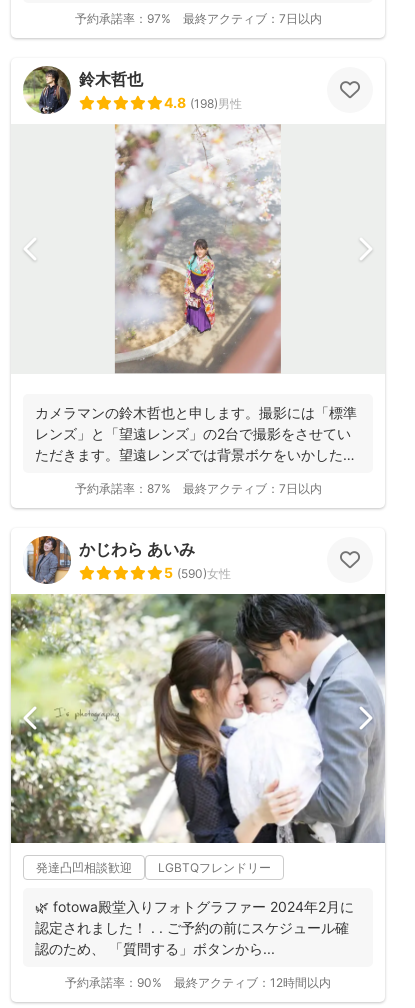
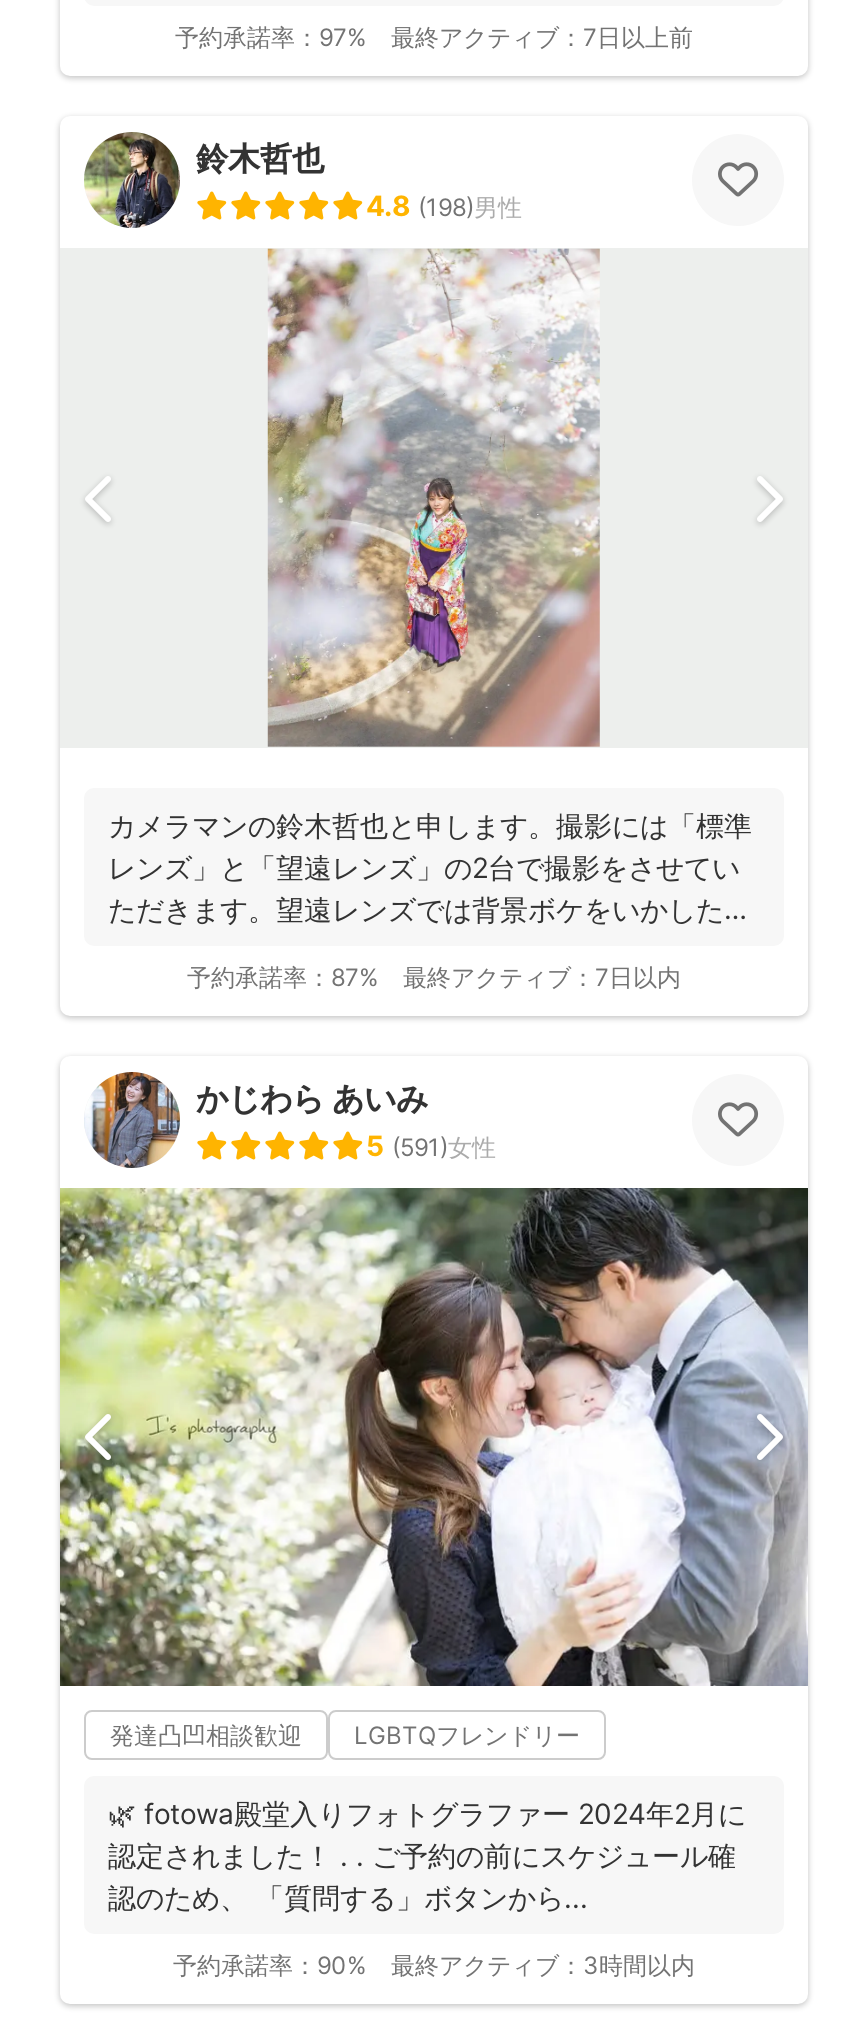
- 最終アクティブ：7日以内
+ 最終アクティブ：7日以上前

- 5 (590)女性
+ 5 (591)女性

- 最終アクティブ：12時間以内
+ 最終アクティブ：3時間以内
